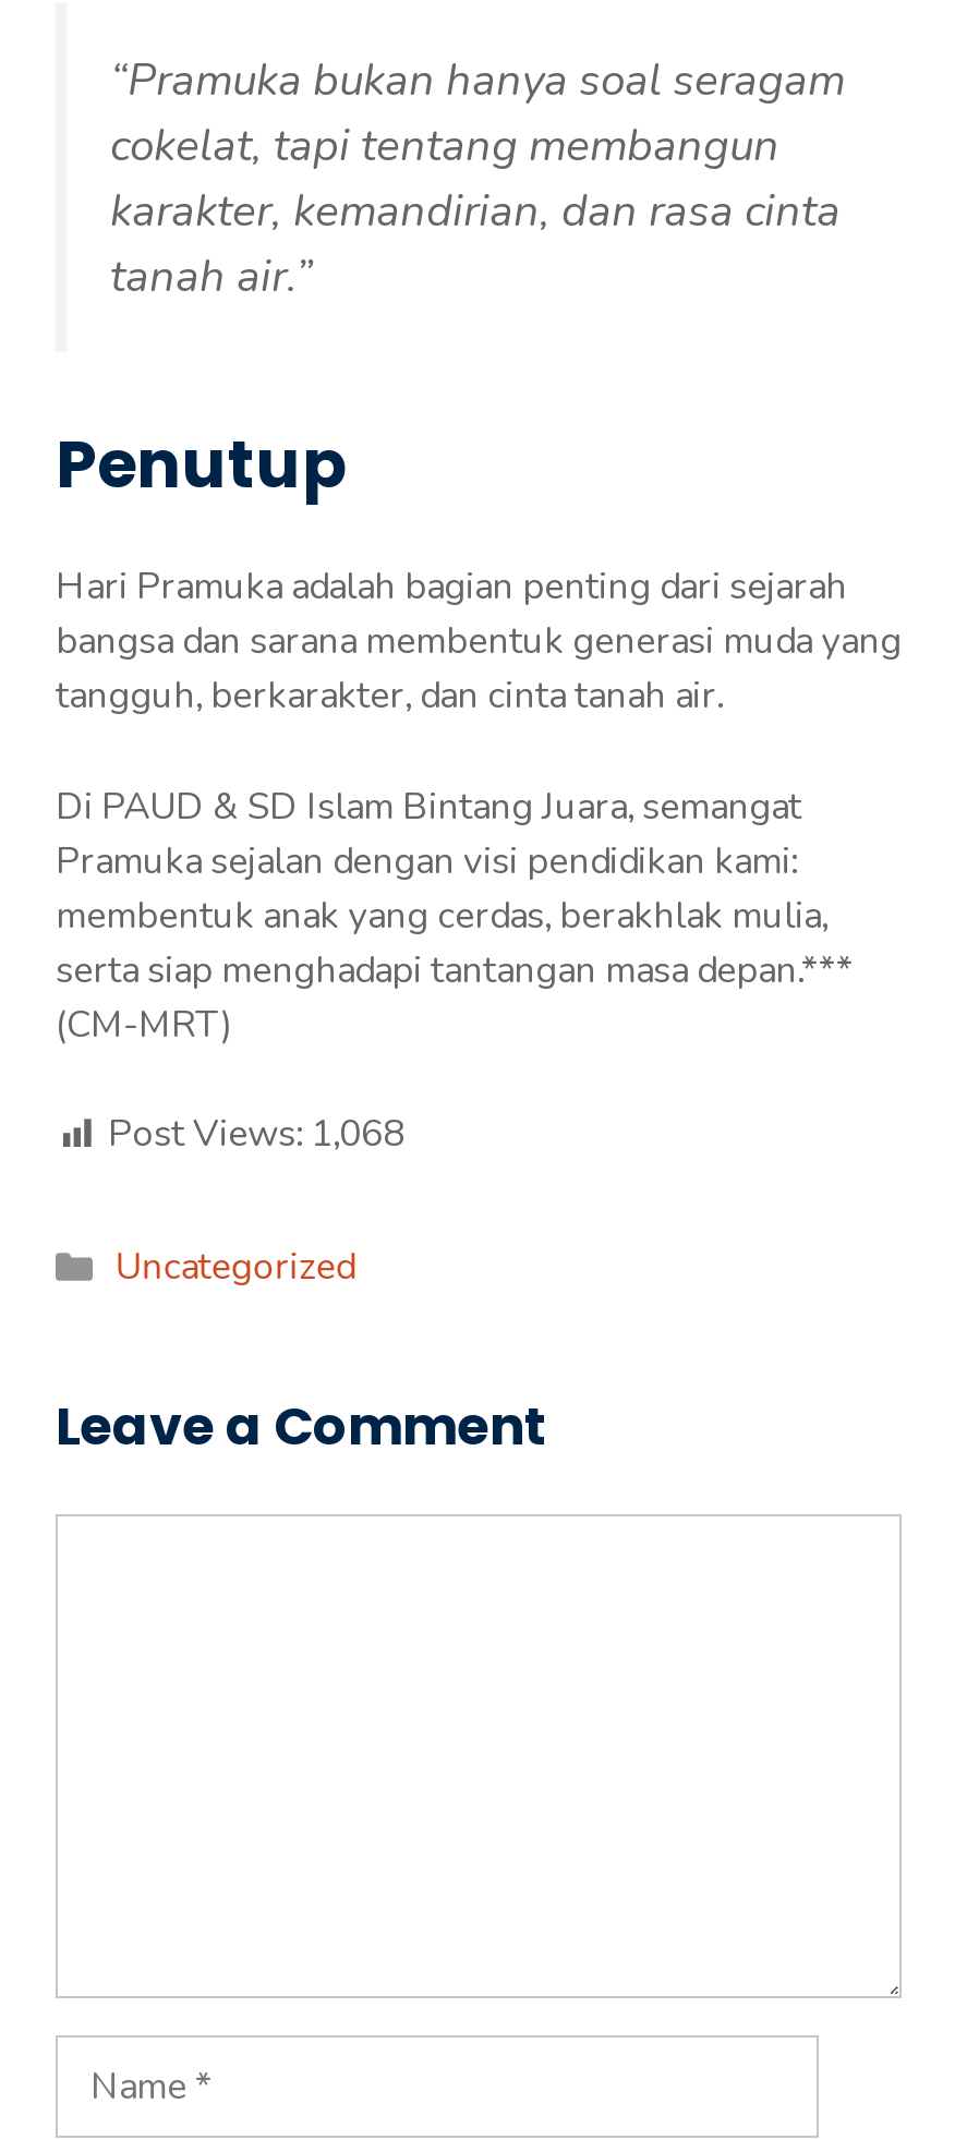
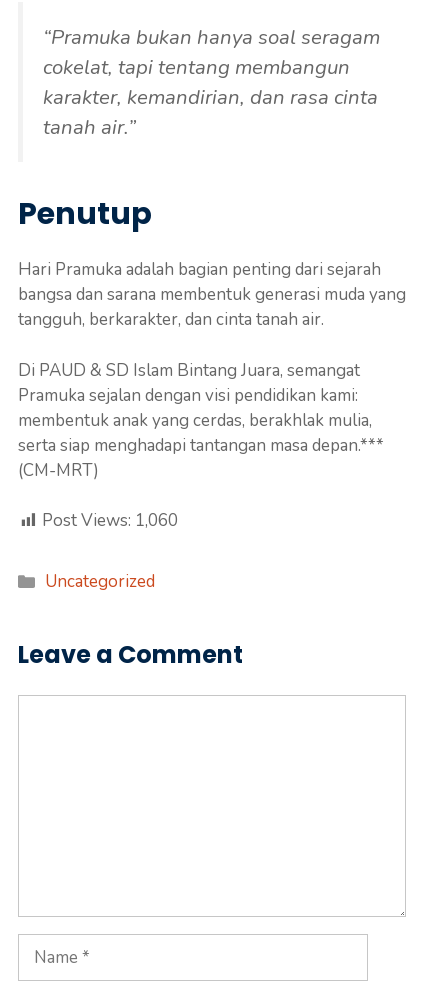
- Post Views: 1,068
+ Post Views: 1,060
